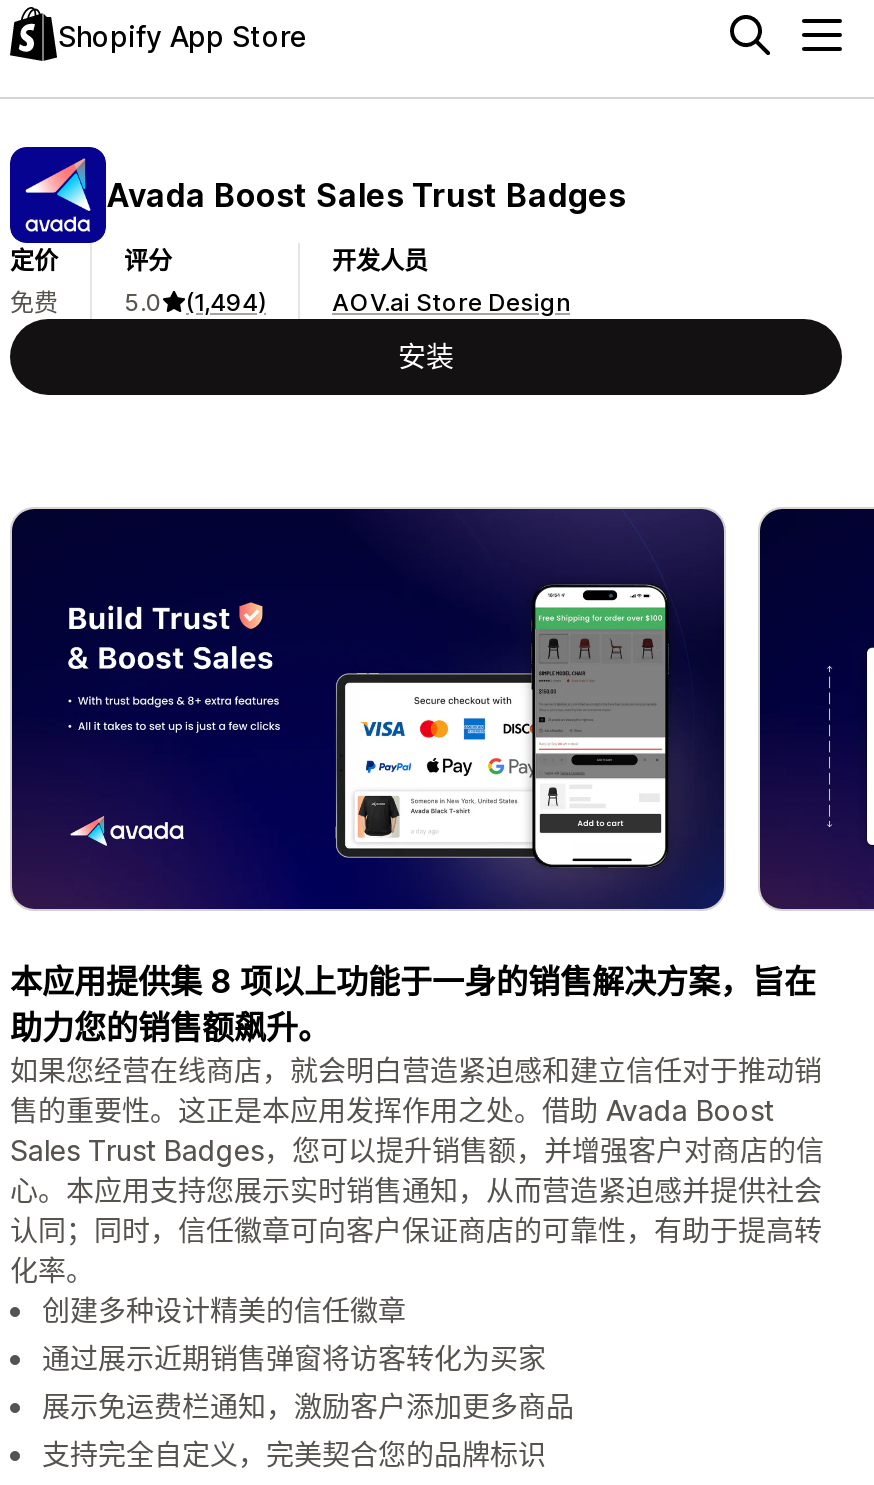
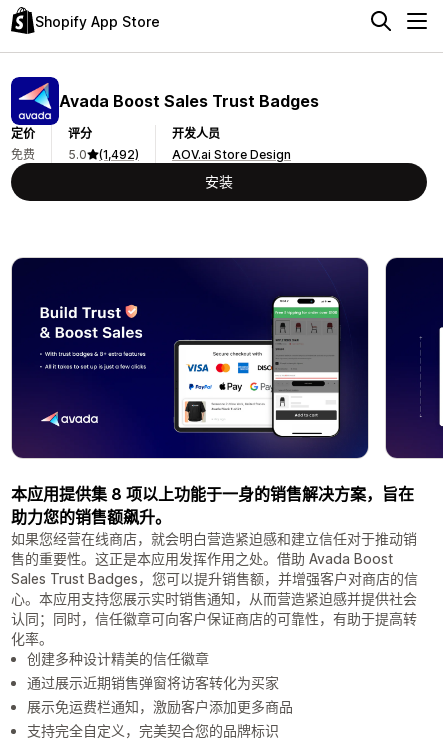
- 5.0 (1,494)
+ 5.0 (1,492)
